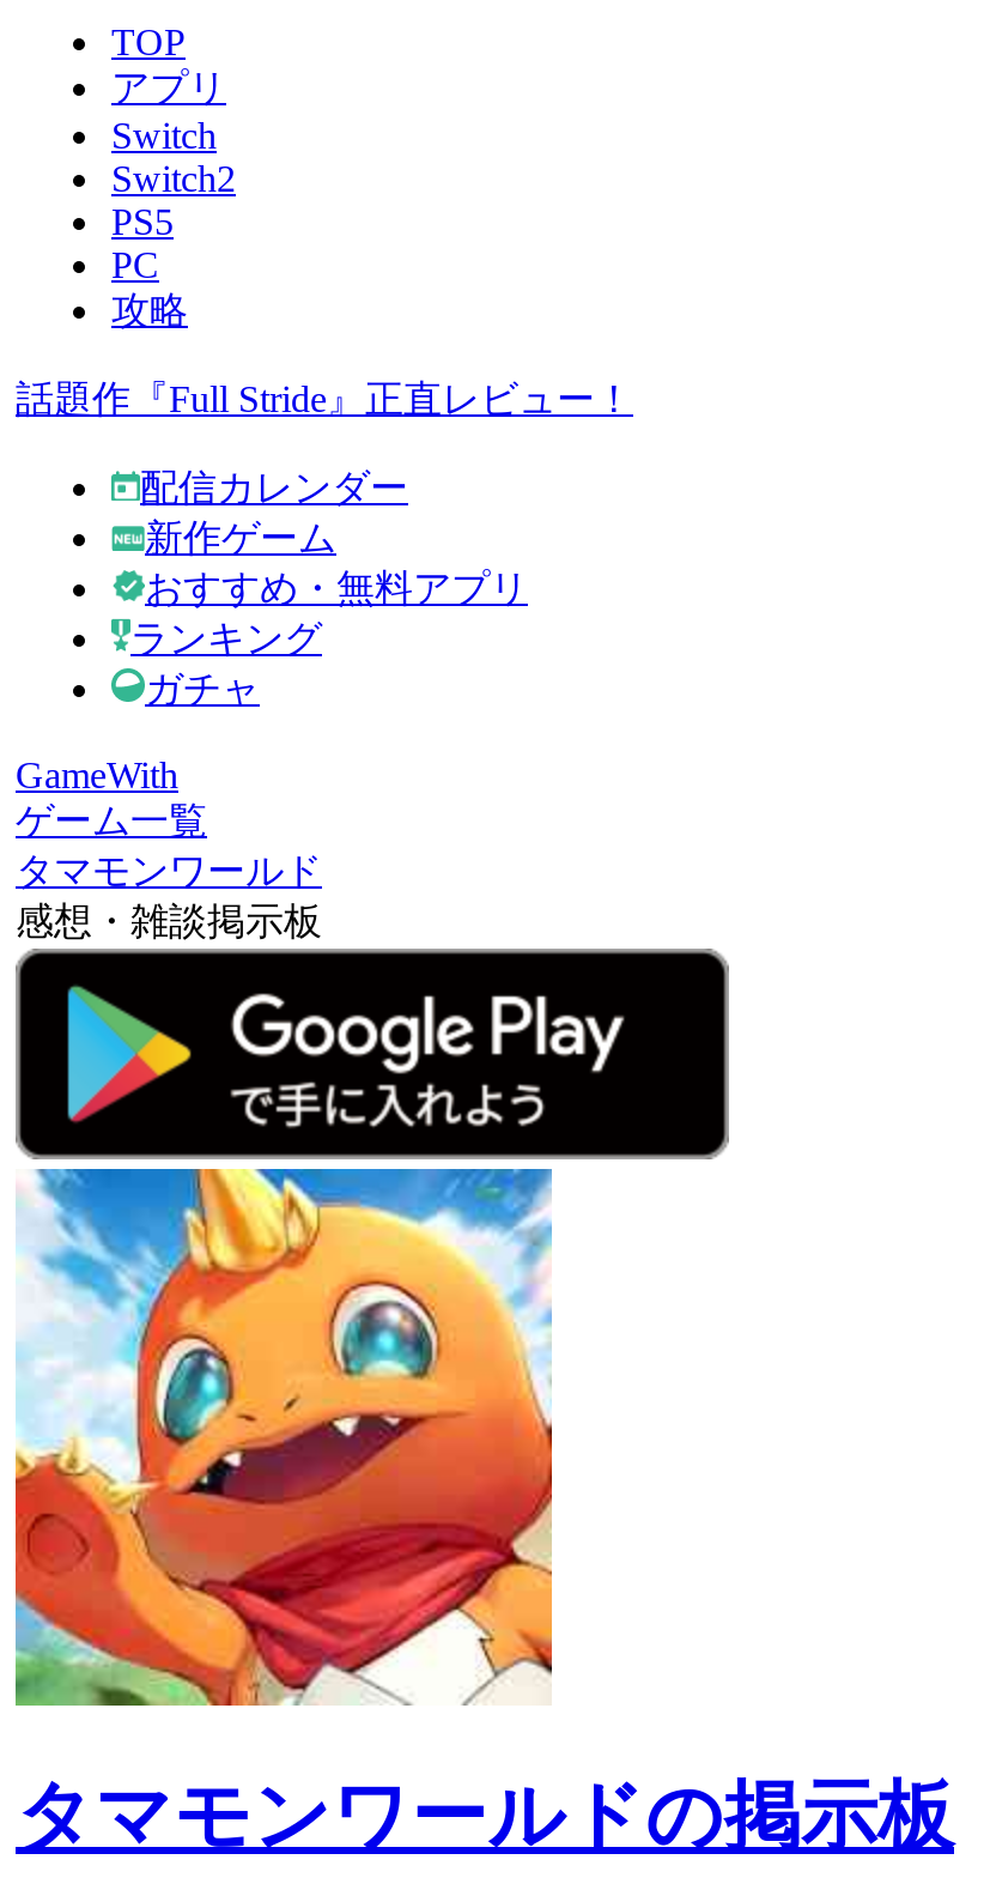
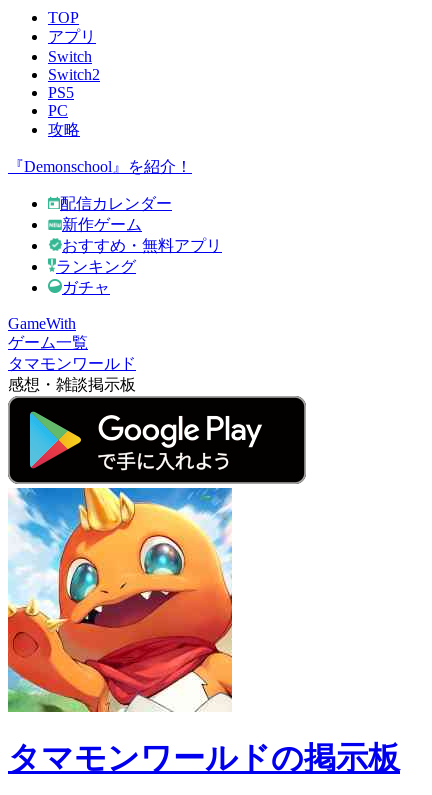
- 話題作『Full Stride』正直レビュー！
+ 『Demonschool』を紹介！
